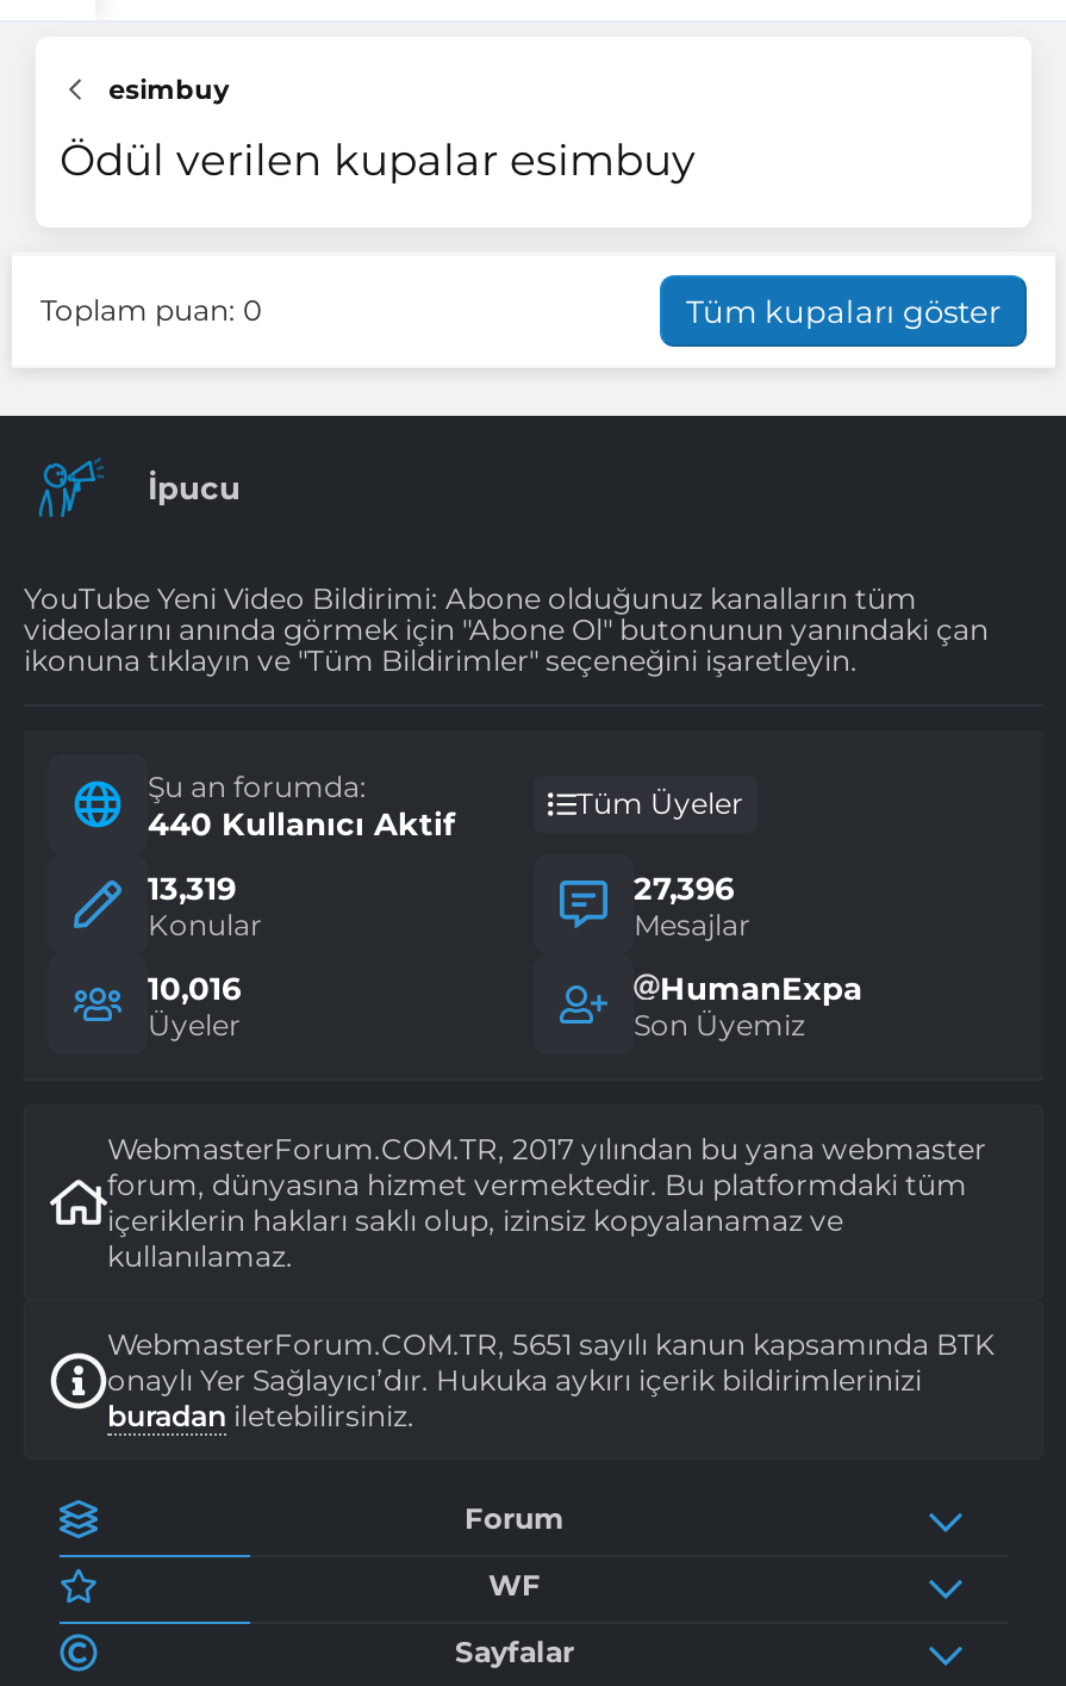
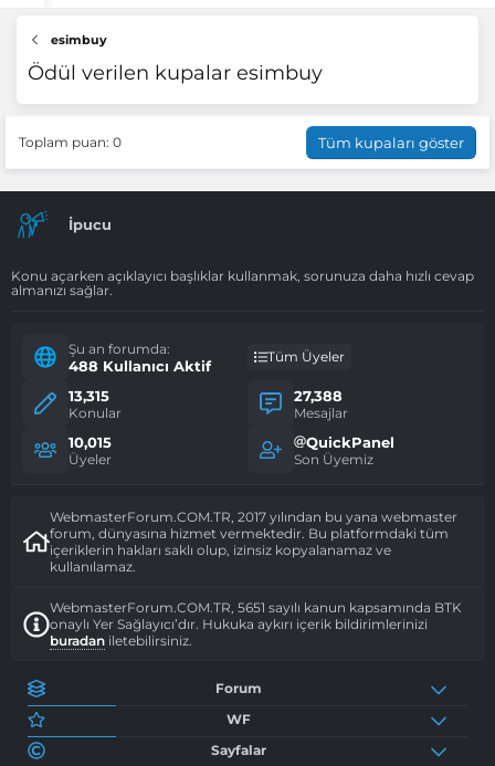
- YouTube Yeni Video Bildirimi: Abone olduğunuz kanalların tüm
- videolarını anında görmek için "Abone Ol" butonunun yanındaki çan
- ikonuna tıklayın ve "Tüm Bildirimler" seçeneğini işaretleyin.
+ Konu açarken açıklayıcı başlıklar kullanmak, sorunuza daha hızlı cevap
+ almanızı sağlar.

- 440 Kullanıcı Aktif
+ 488 Kullanıcı Aktif

- 13,319
+ 13,315

- 27,396
+ 27,388

- 10,016
+ 10,015

- HumanExpa
+ QuickPanel
